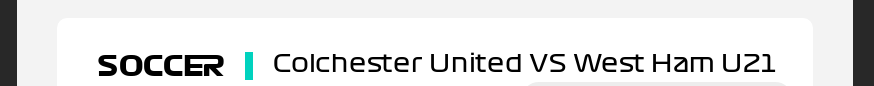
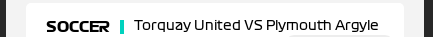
- Colchester United VS West Ham U21
+ Torquay United VS Plymouth Argyle
